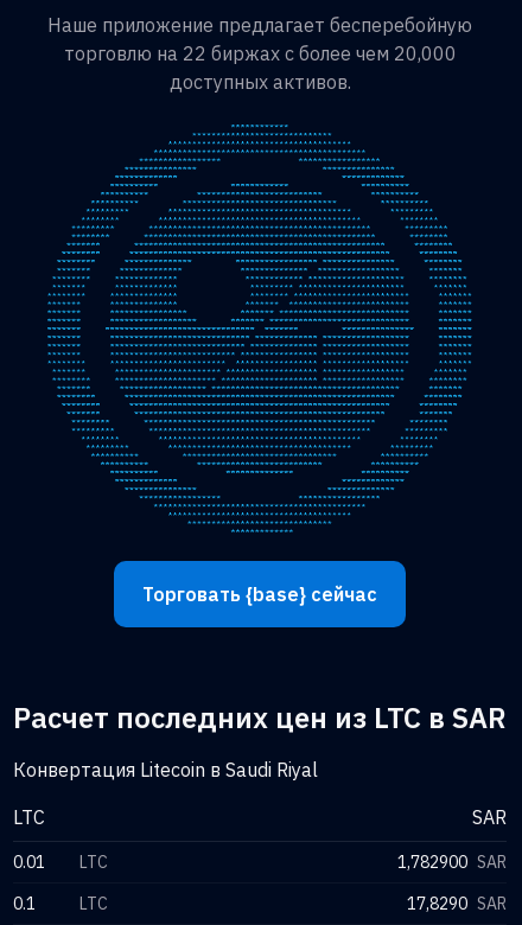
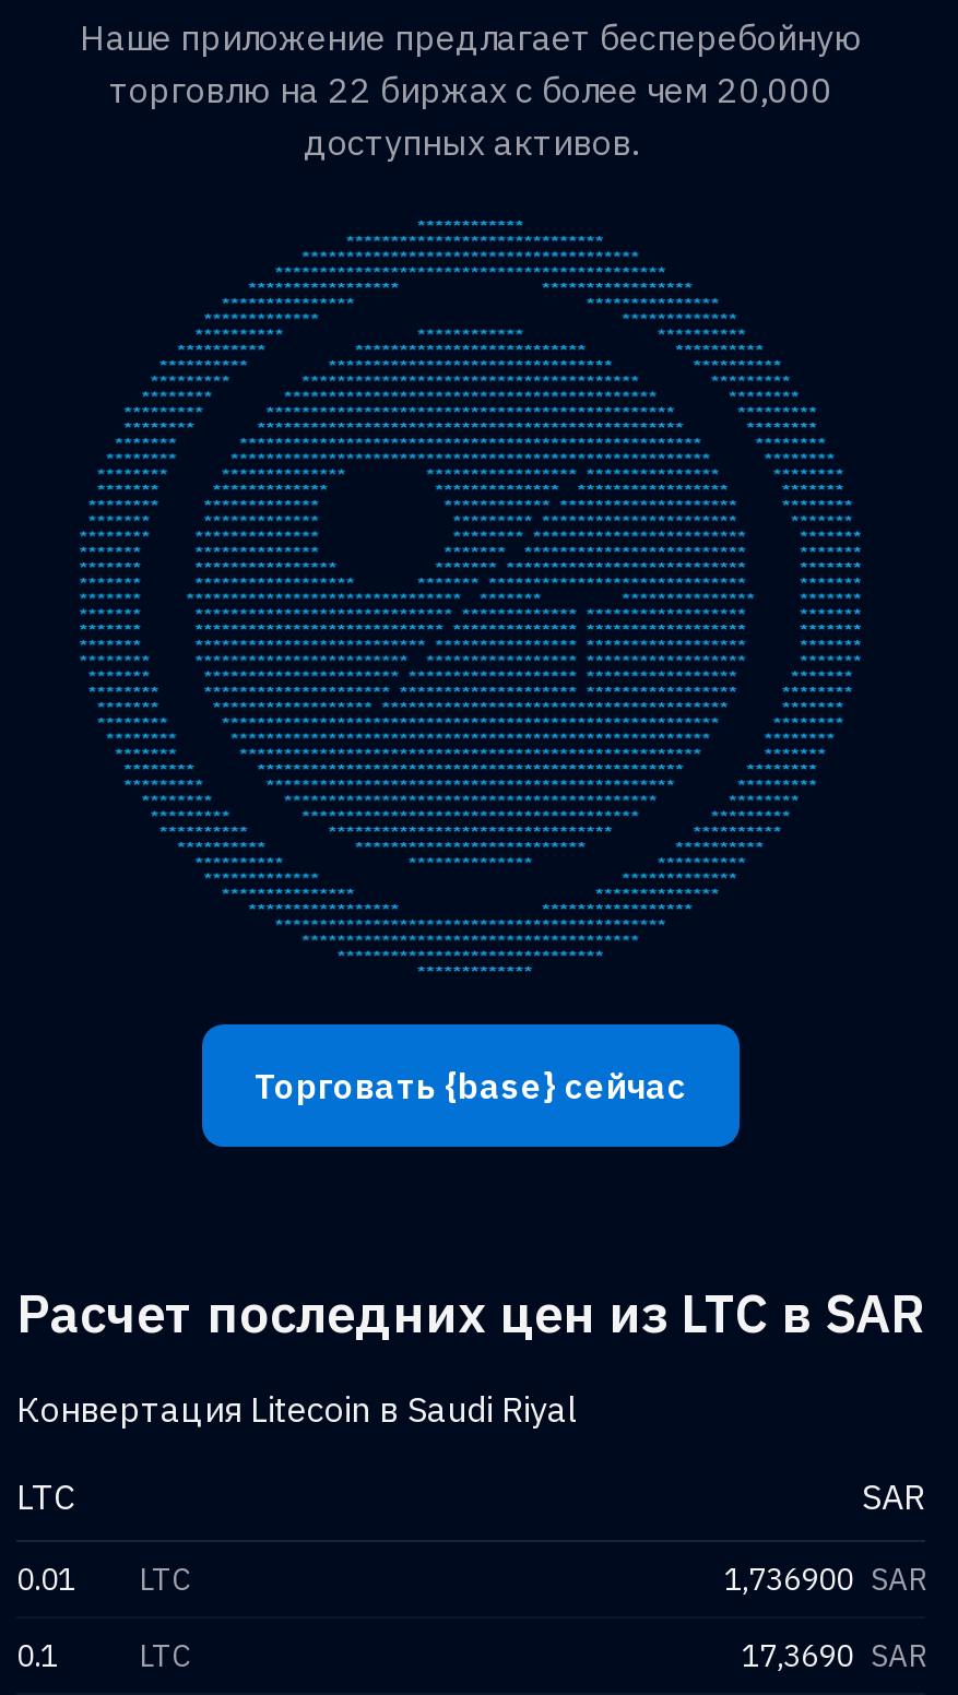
- 1,782900 SAR
+ 1,736900 SAR

- 17,8290 SAR
+ 17,3690 SAR
